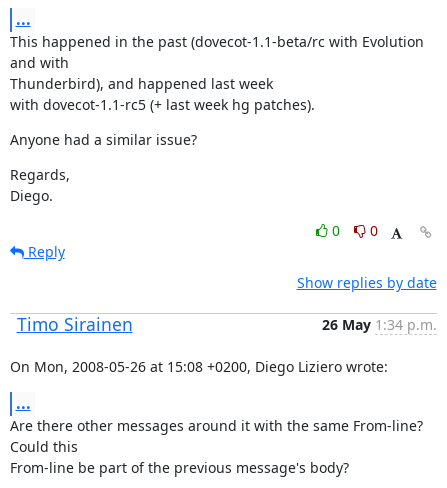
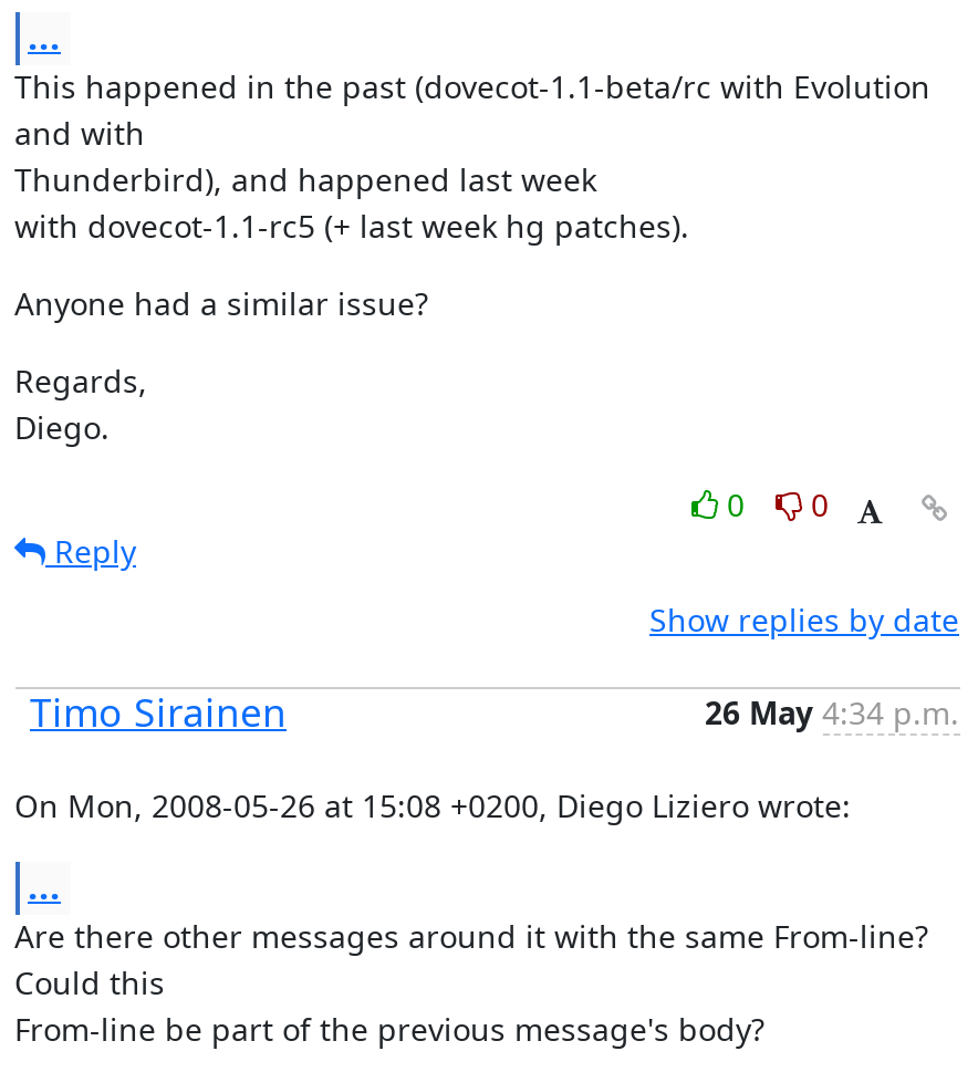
- 26 May 1:34 p.m.
+ 26 May 4:34 p.m.
